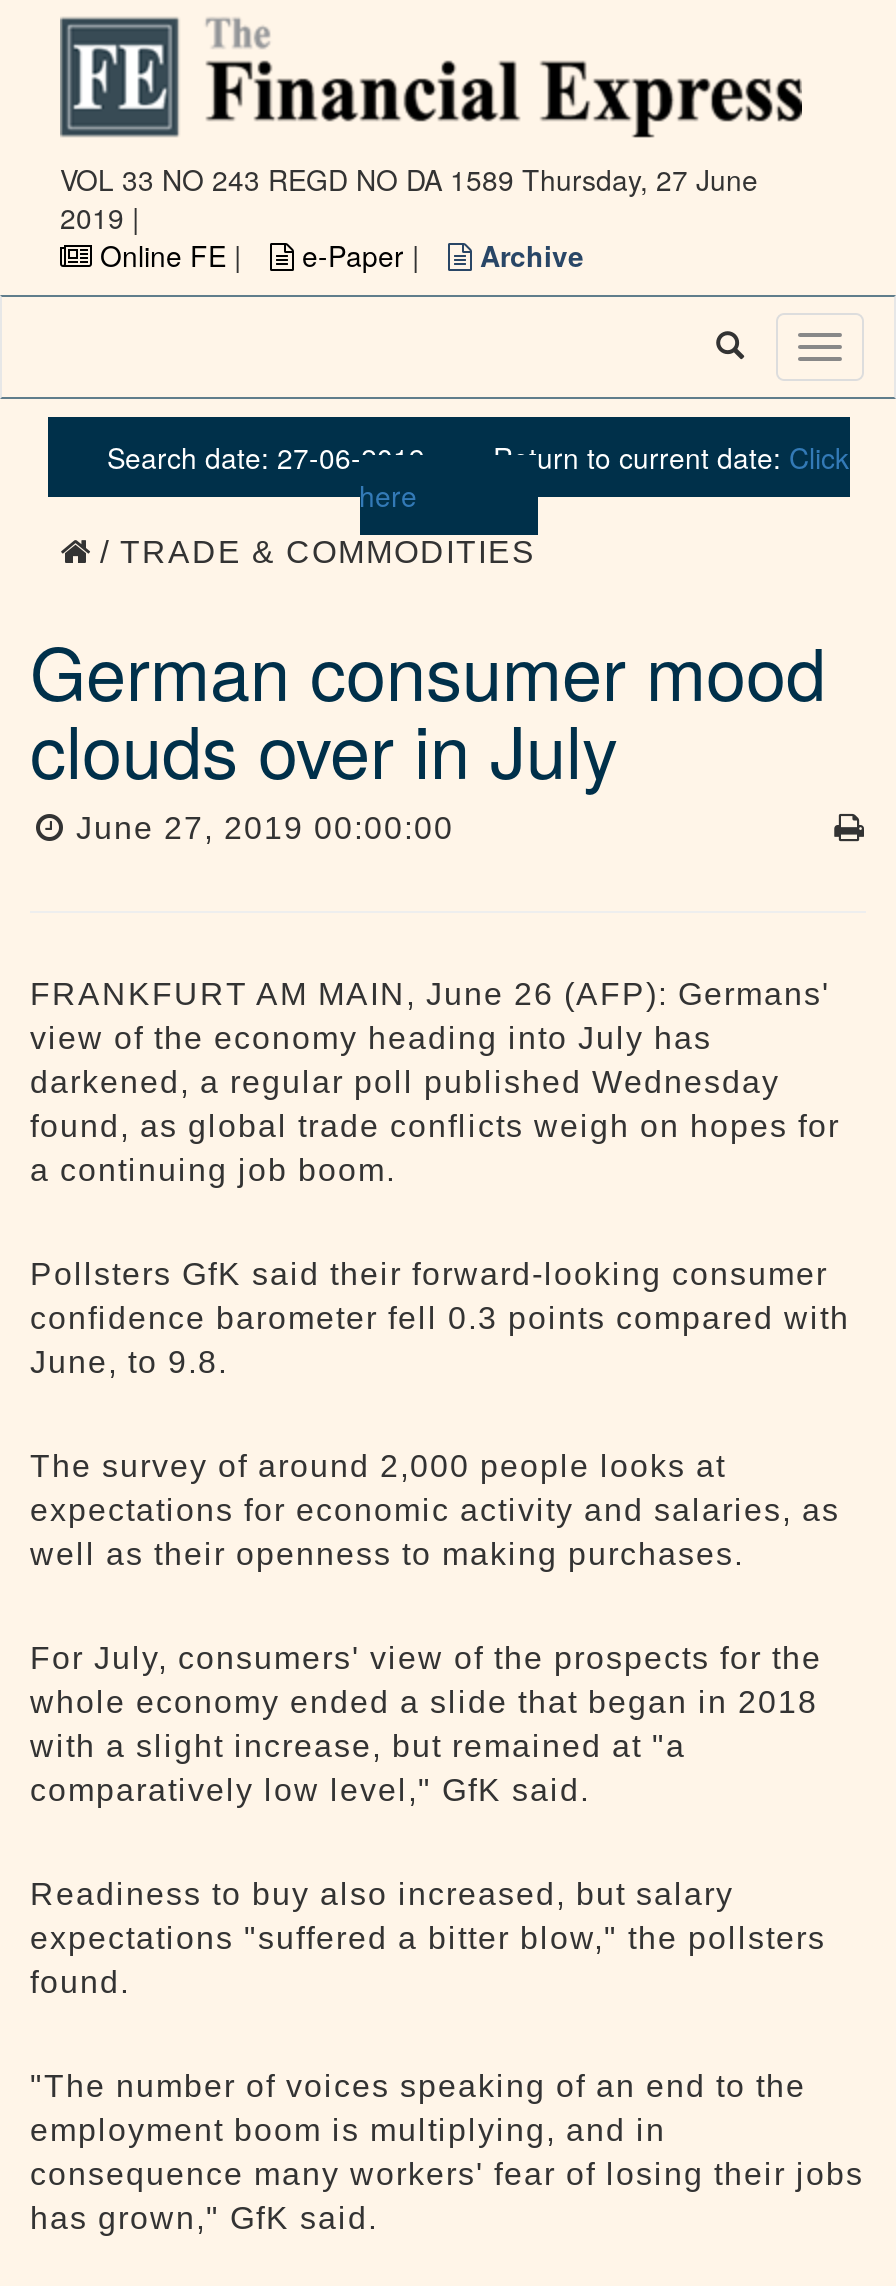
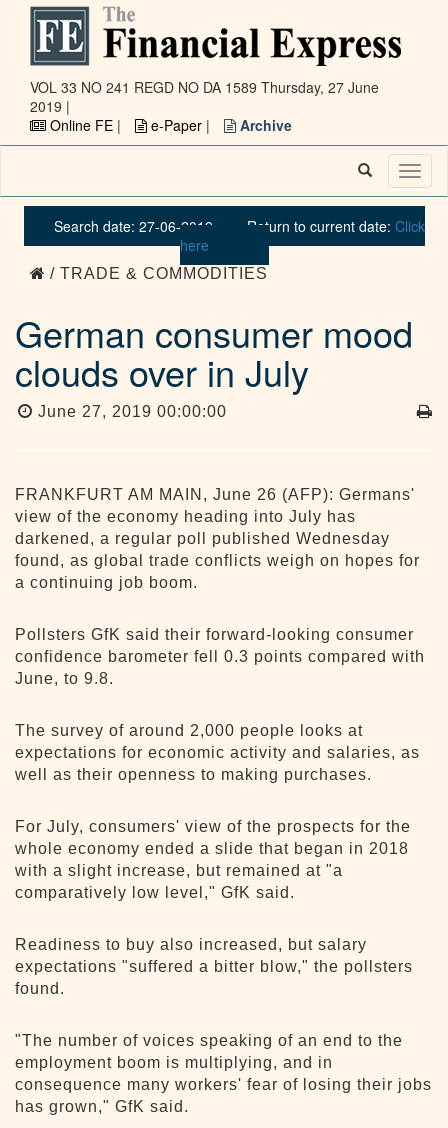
- VOL 33 NO 243 REGD NO DA 1589 Thursday, 27 June
+ VOL 33 NO 241 REGD NO DA 1589 Thursday, 27 June
